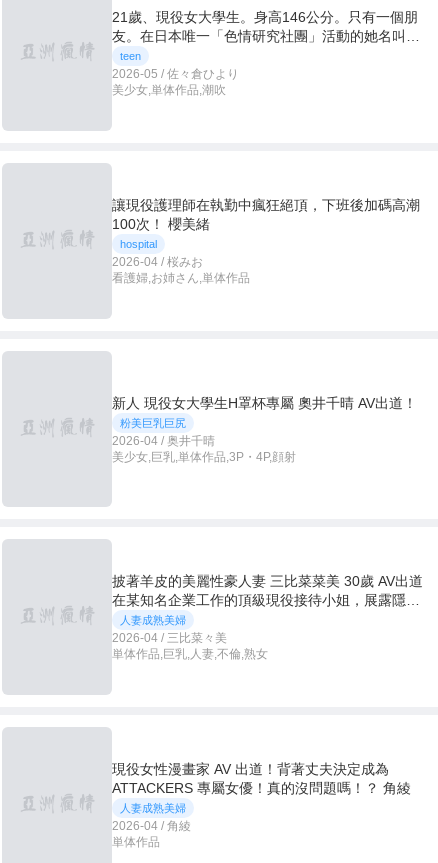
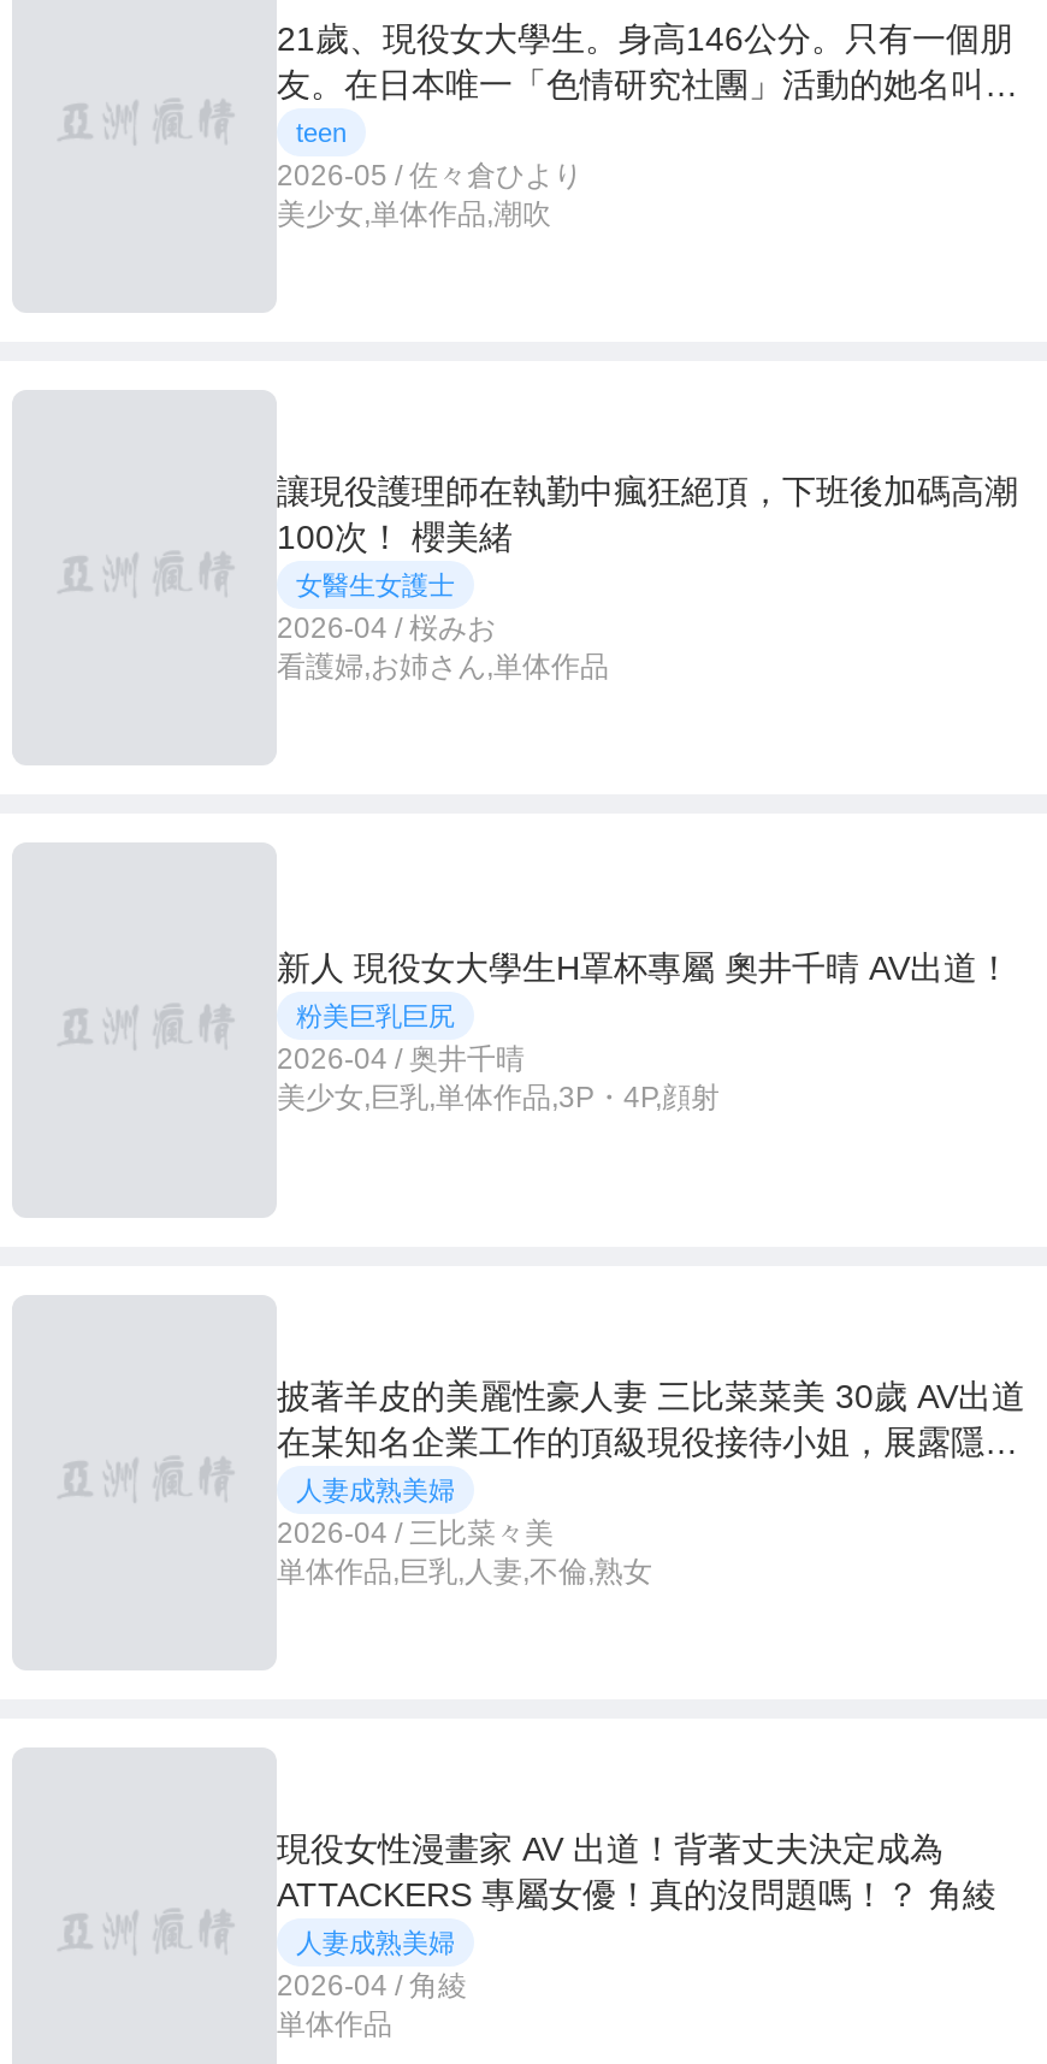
- hospital
+ 女醫生女護士
